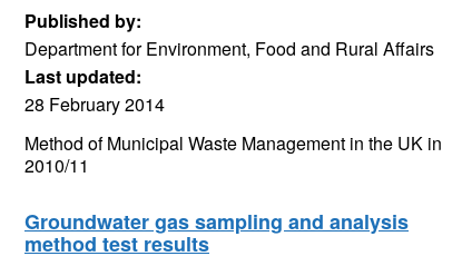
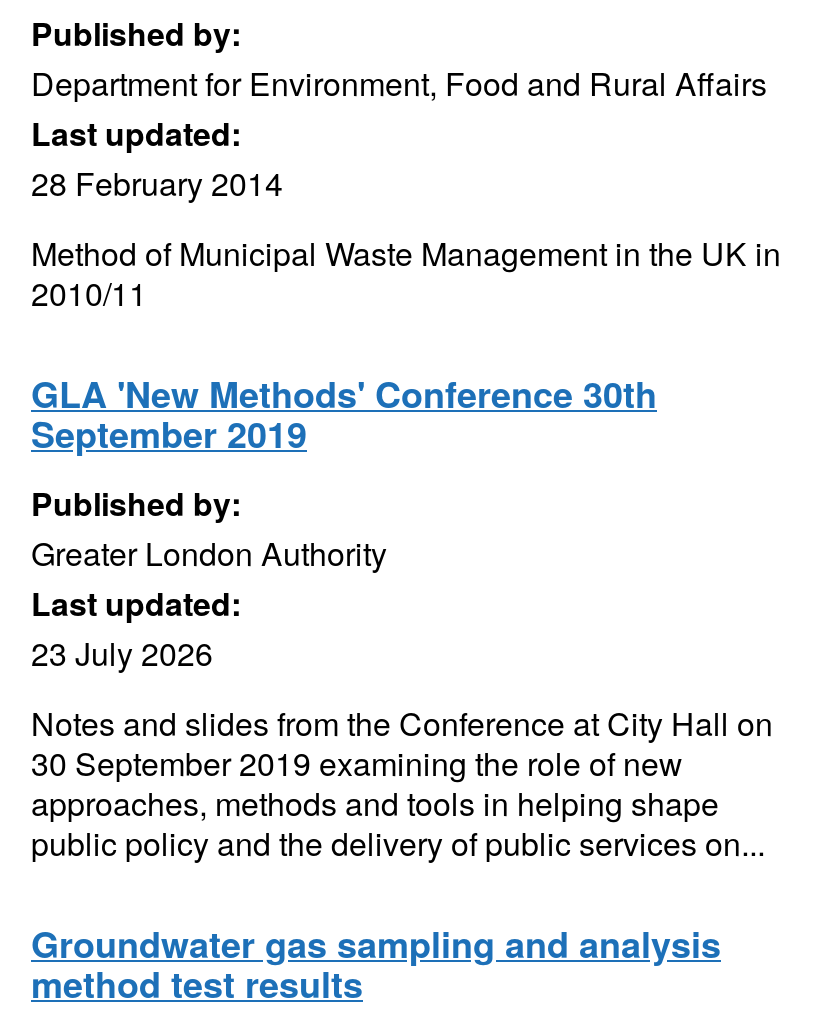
+ GLA 'New Methods' Conference 30th
+ September 2019
+ Published by:
+ Greater London Authority
+ Last updated:
+ 23 July 2026
+ Notes and slides from the Conference at City Hall on
+ 30 September 2019 examining the role of new
+ approaches, methods and tools in helping shape
+ public policy and the delivery of public services on...
